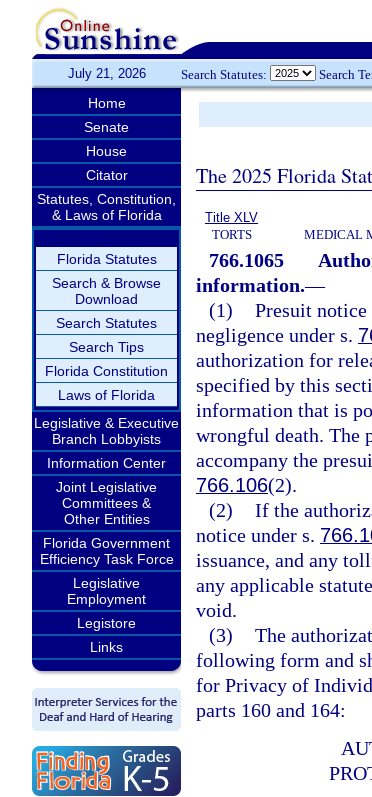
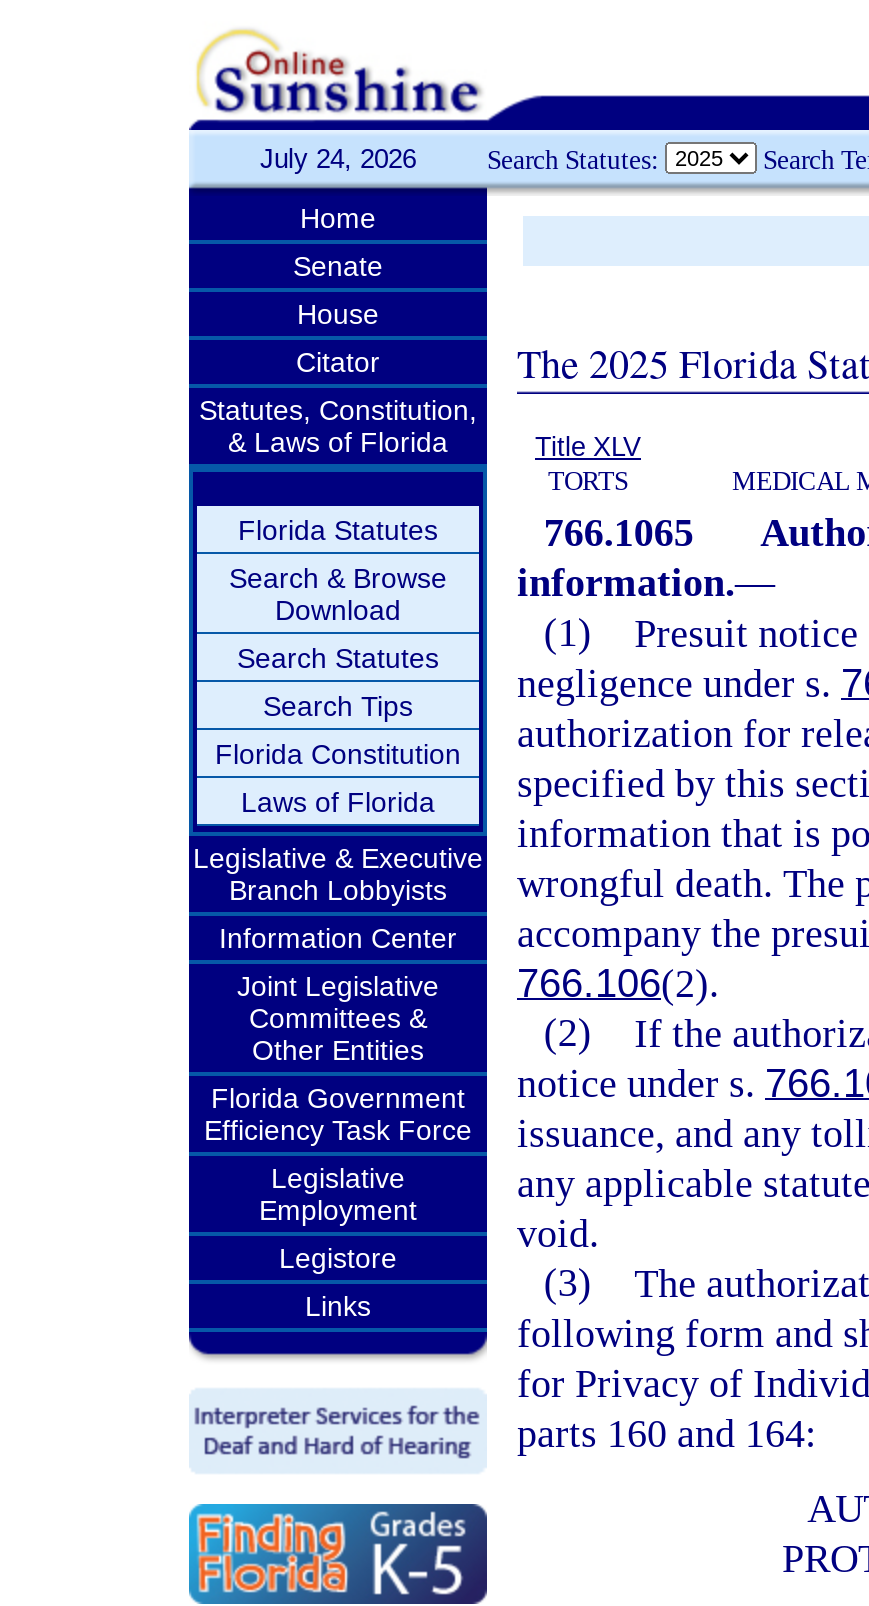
- July 21, 2026
+ July 24, 2026
